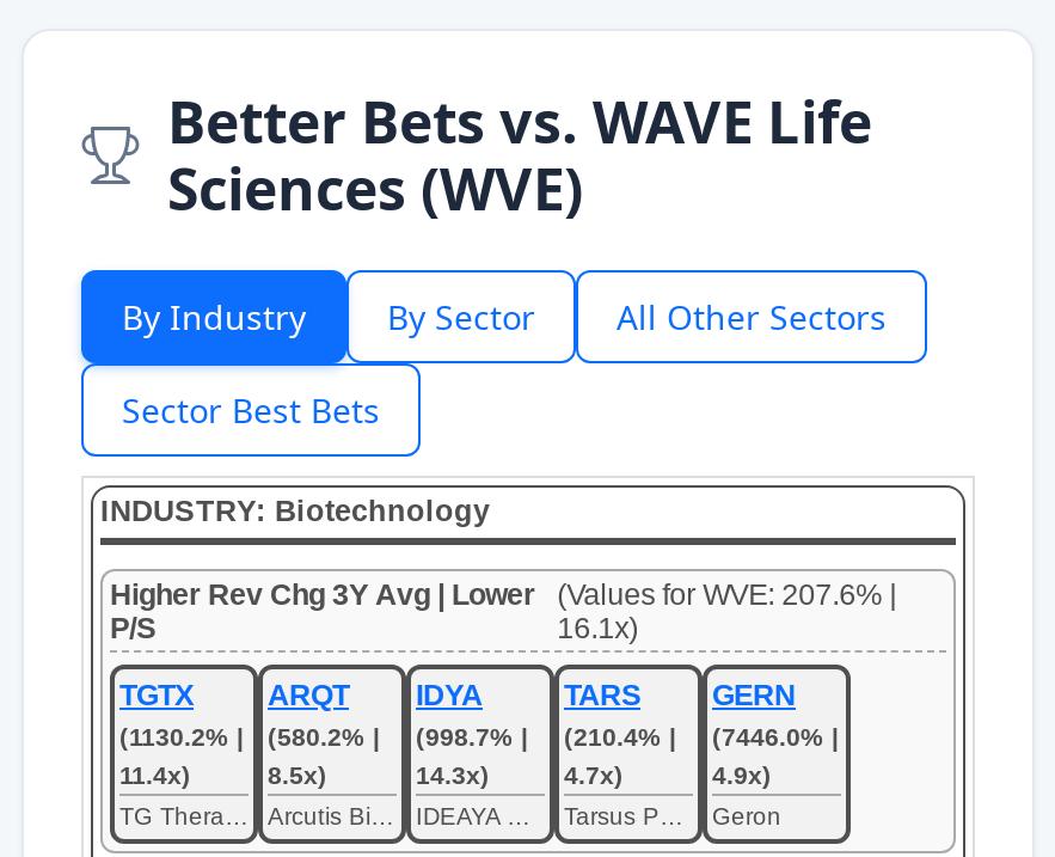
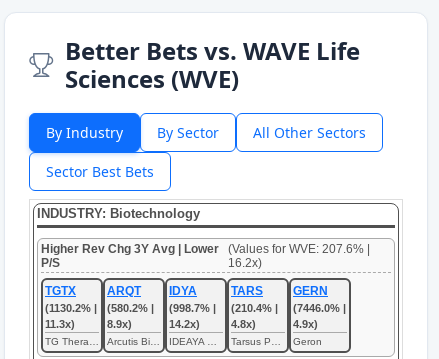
- 16.1x)
+ 16.2x)

- 11.4x)
+ 11.3x)

- 8.5x)
+ 8.9x)

- 14.3x)
+ 14.2x)

- 4.7x)
+ 4.8x)
